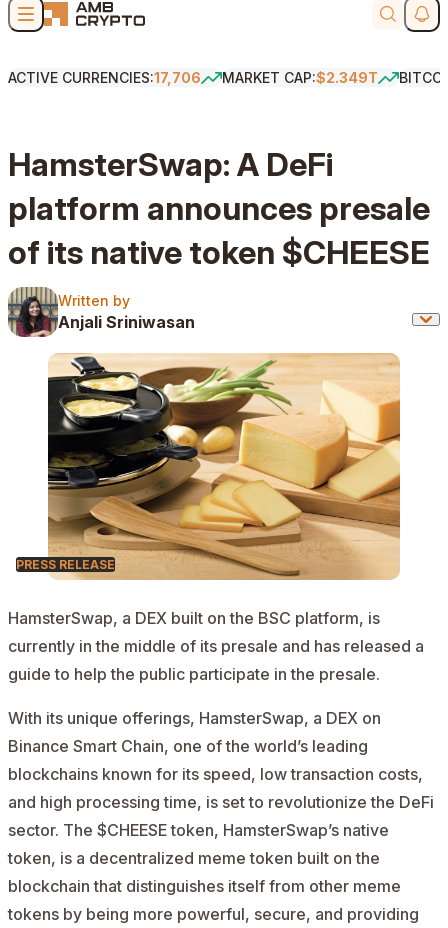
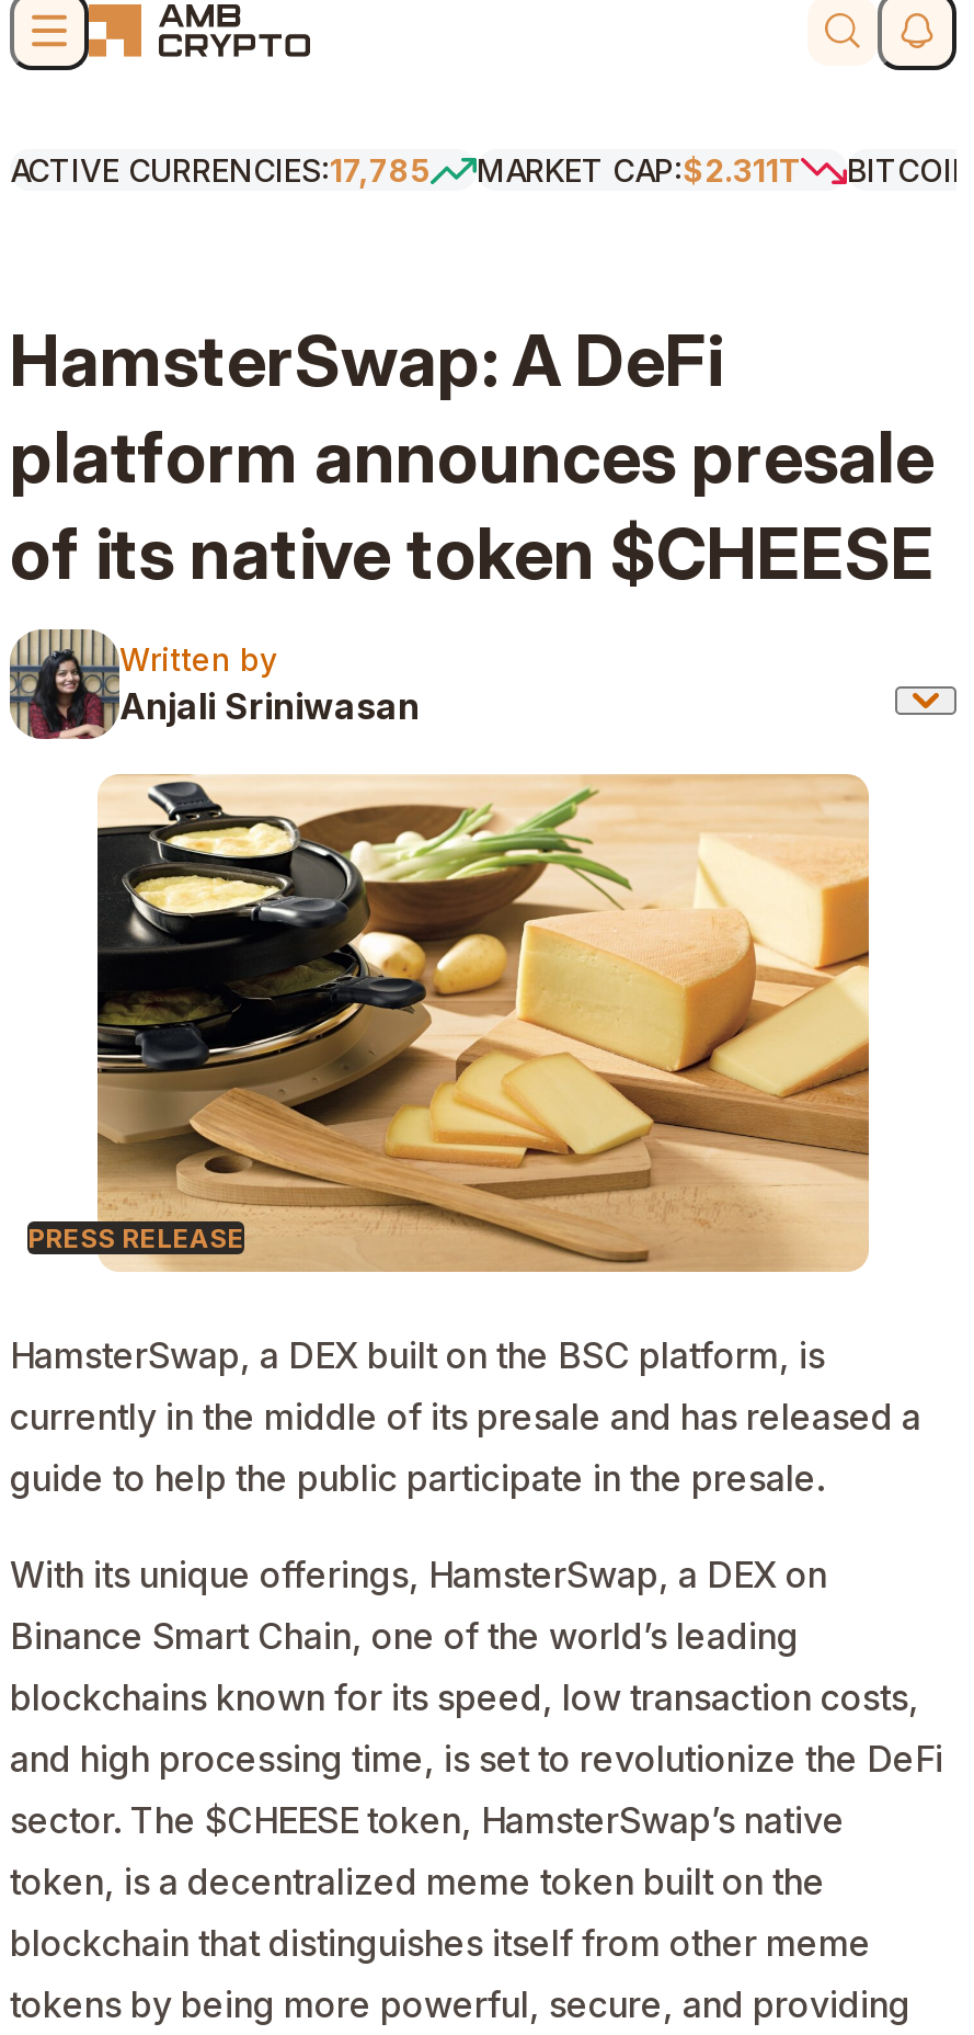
- ACTIVE CURRENCIES:17,706
+ ACTIVE CURRENCIES:17,785

- MARKET CAP:$2.349T
+ MARKET CAP:$2.311T
